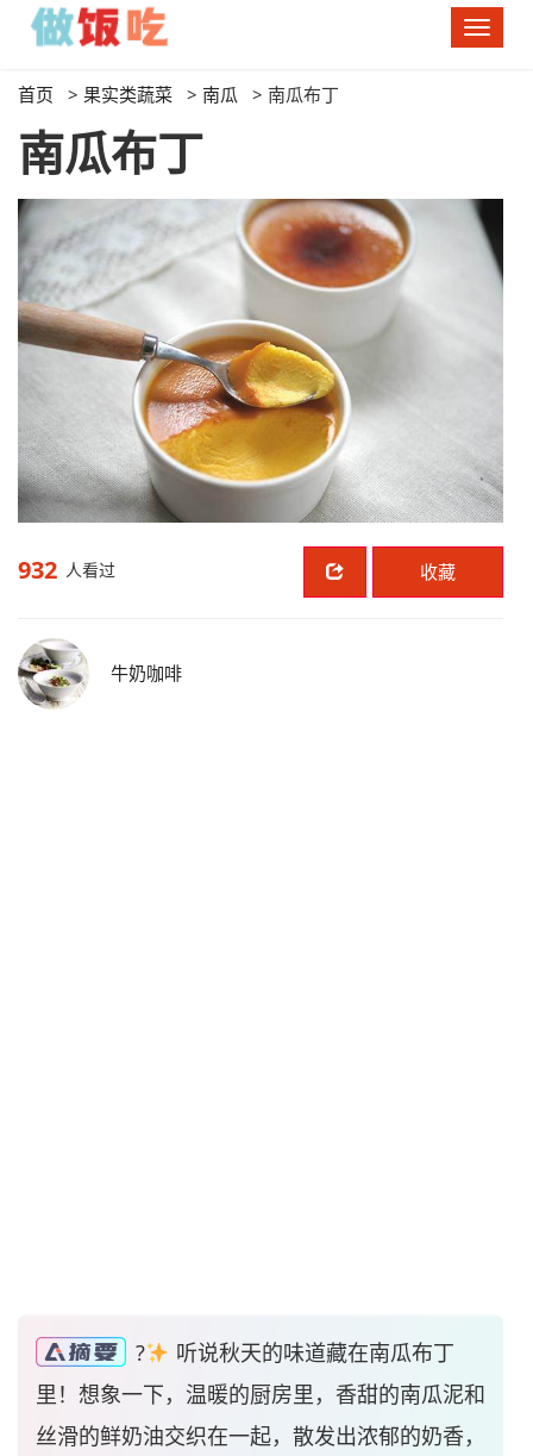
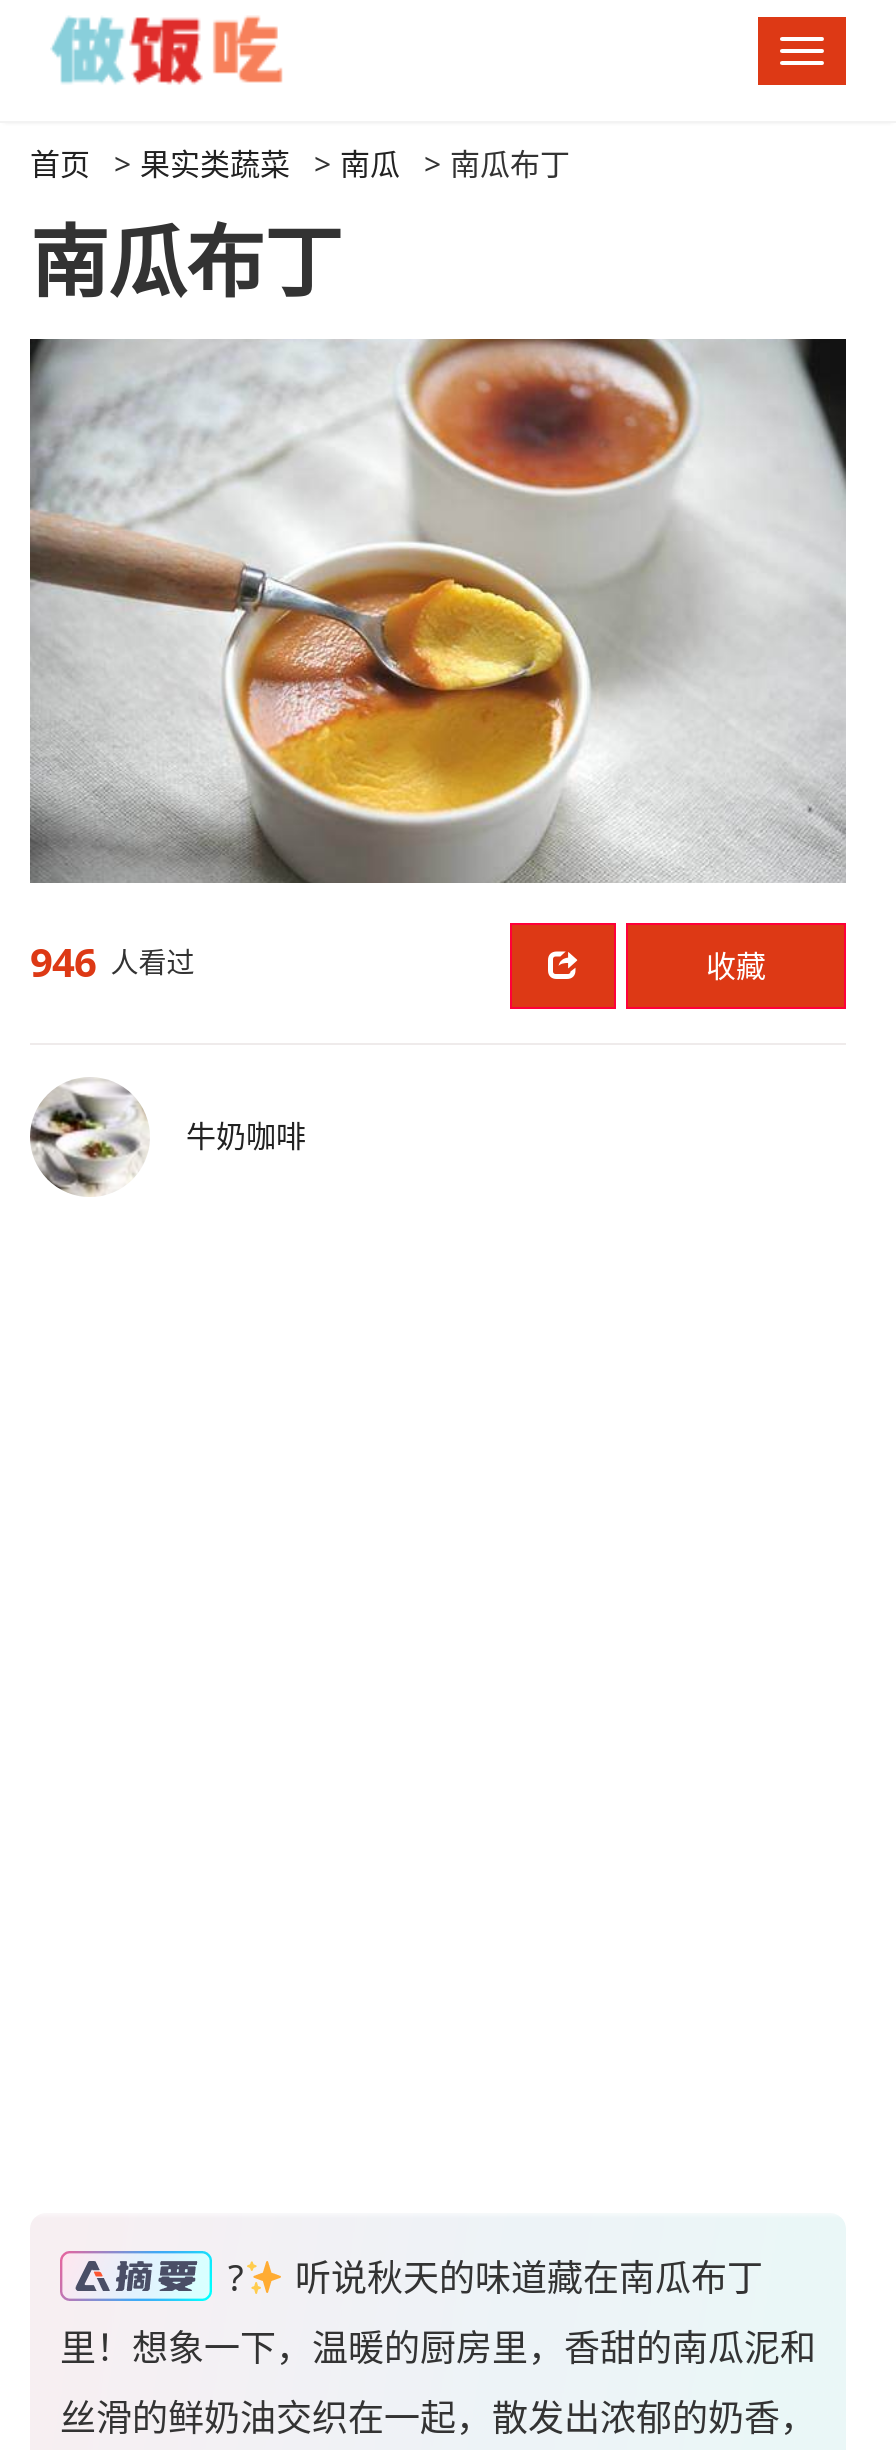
- 932 人看过
+ 946 人看过
